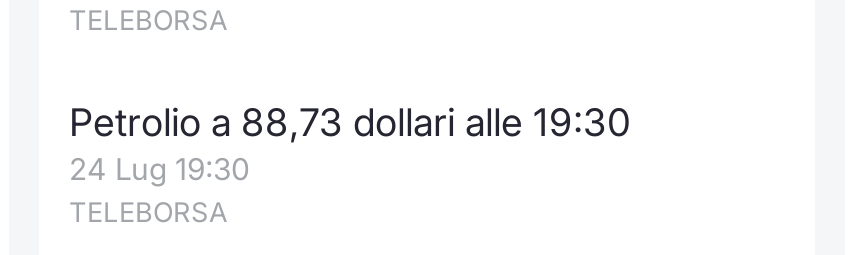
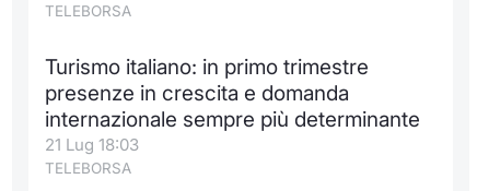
- Petrolio a 88,73 dollari alle 19:30
- 24 Lug 19:30
+ Turismo italiano: in primo trimestre
+ presenze in crescita e domanda
+ internazionale sempre più determinante
+ 21 Lug 18:03
